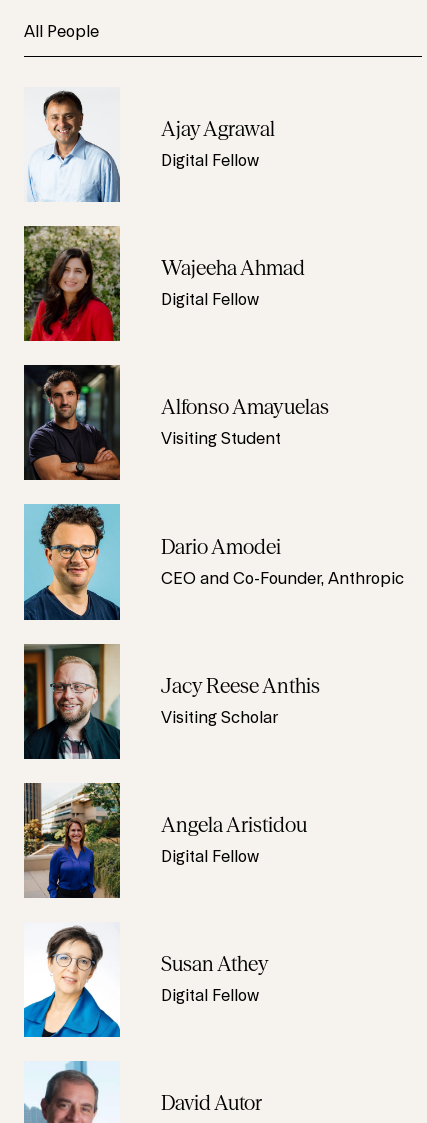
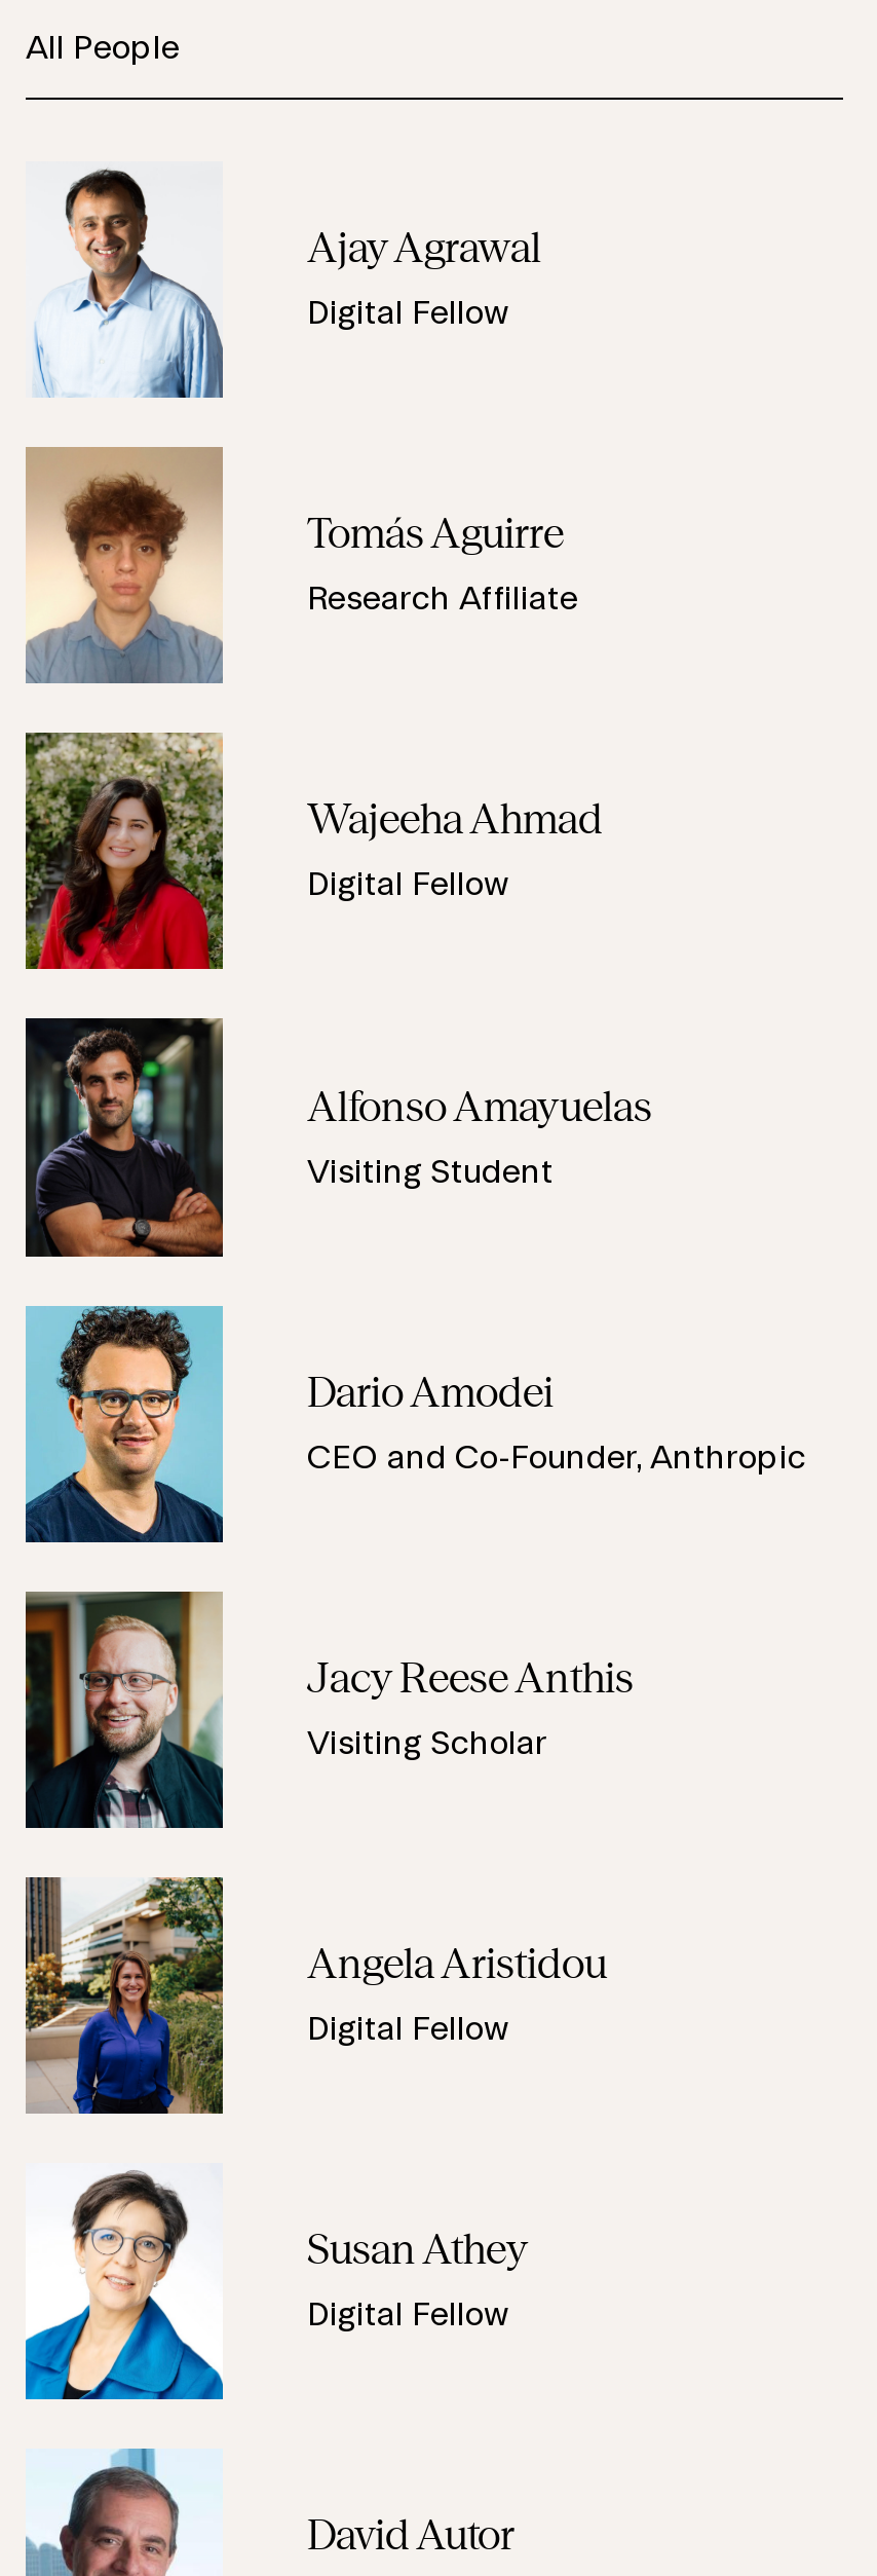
+ [image]

+ Tomás Aguirre
+ Research Affiliate
